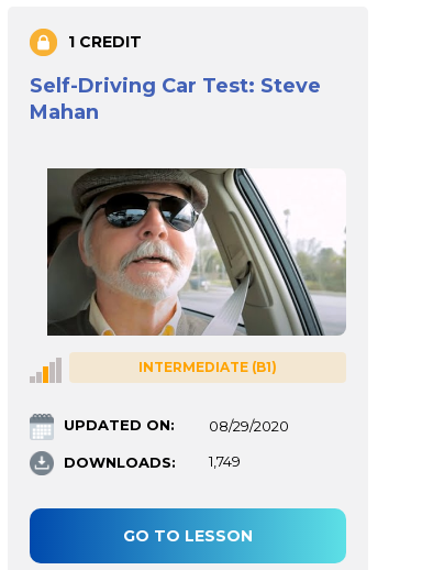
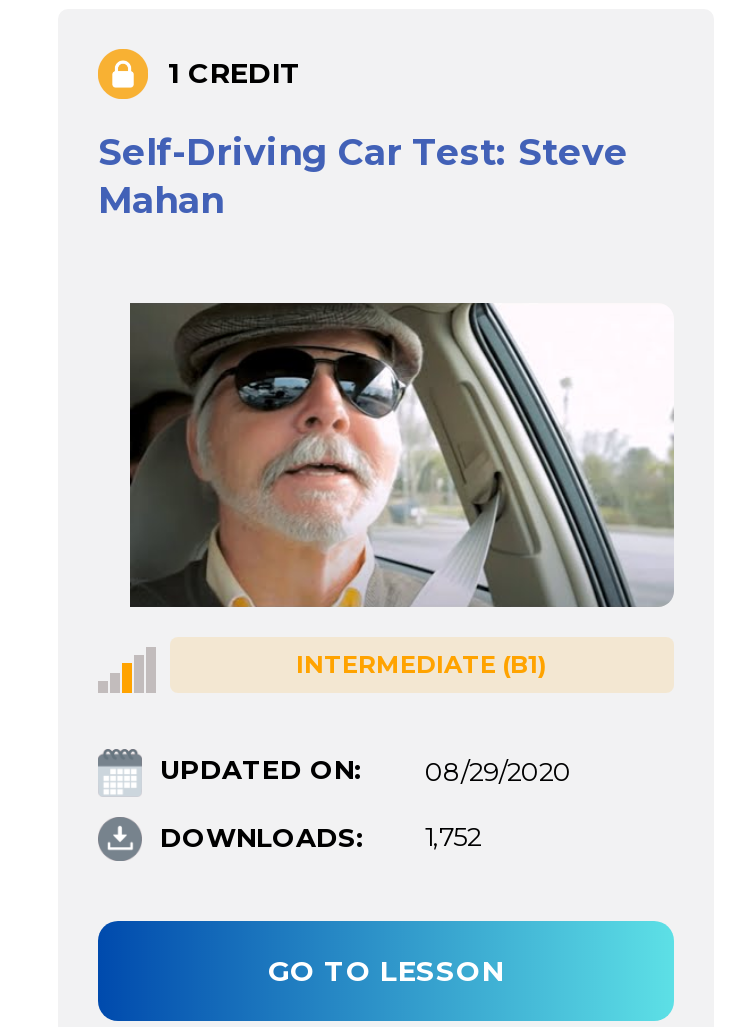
- DOWNLOADS: 1,749
+ DOWNLOADS: 1,752
